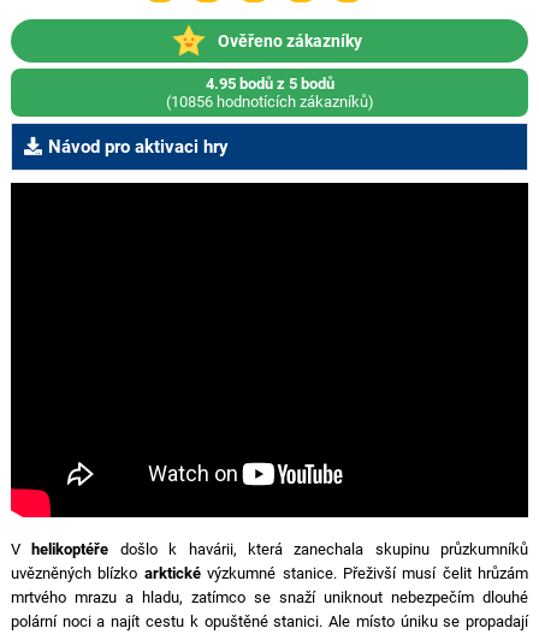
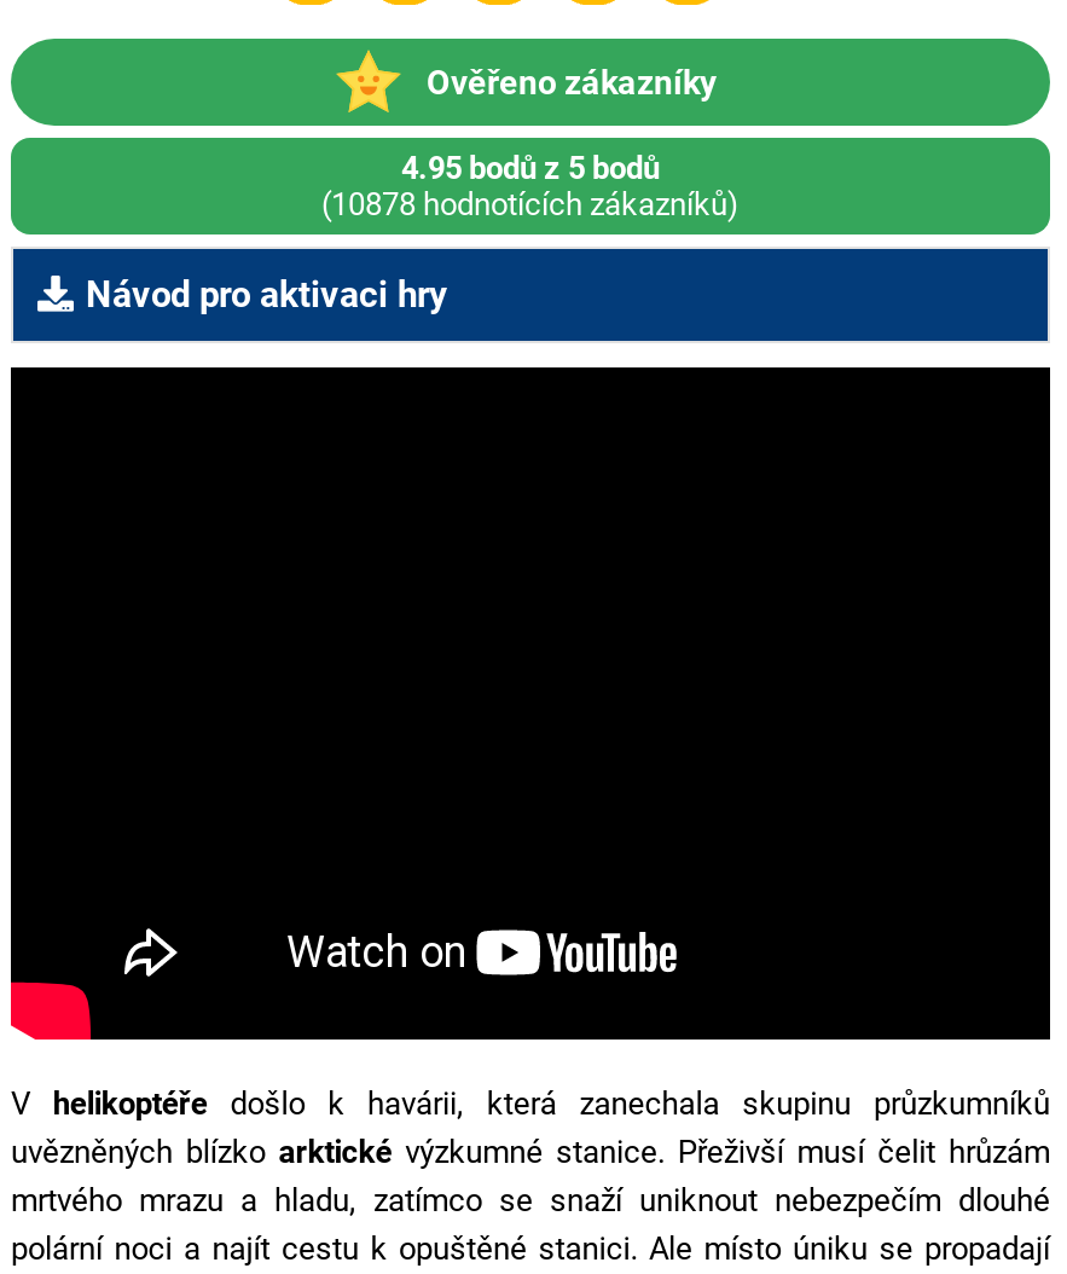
- (10856 hodnotících zákazníků)
+ (10878 hodnotících zákazníků)
